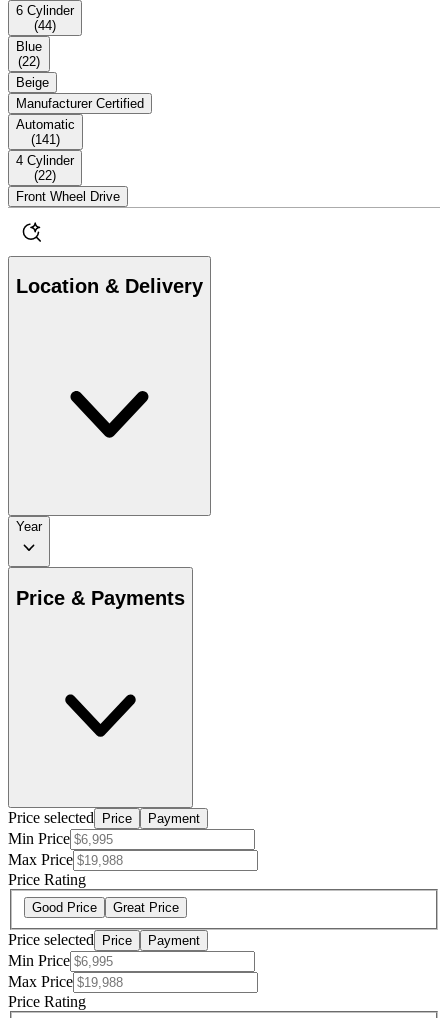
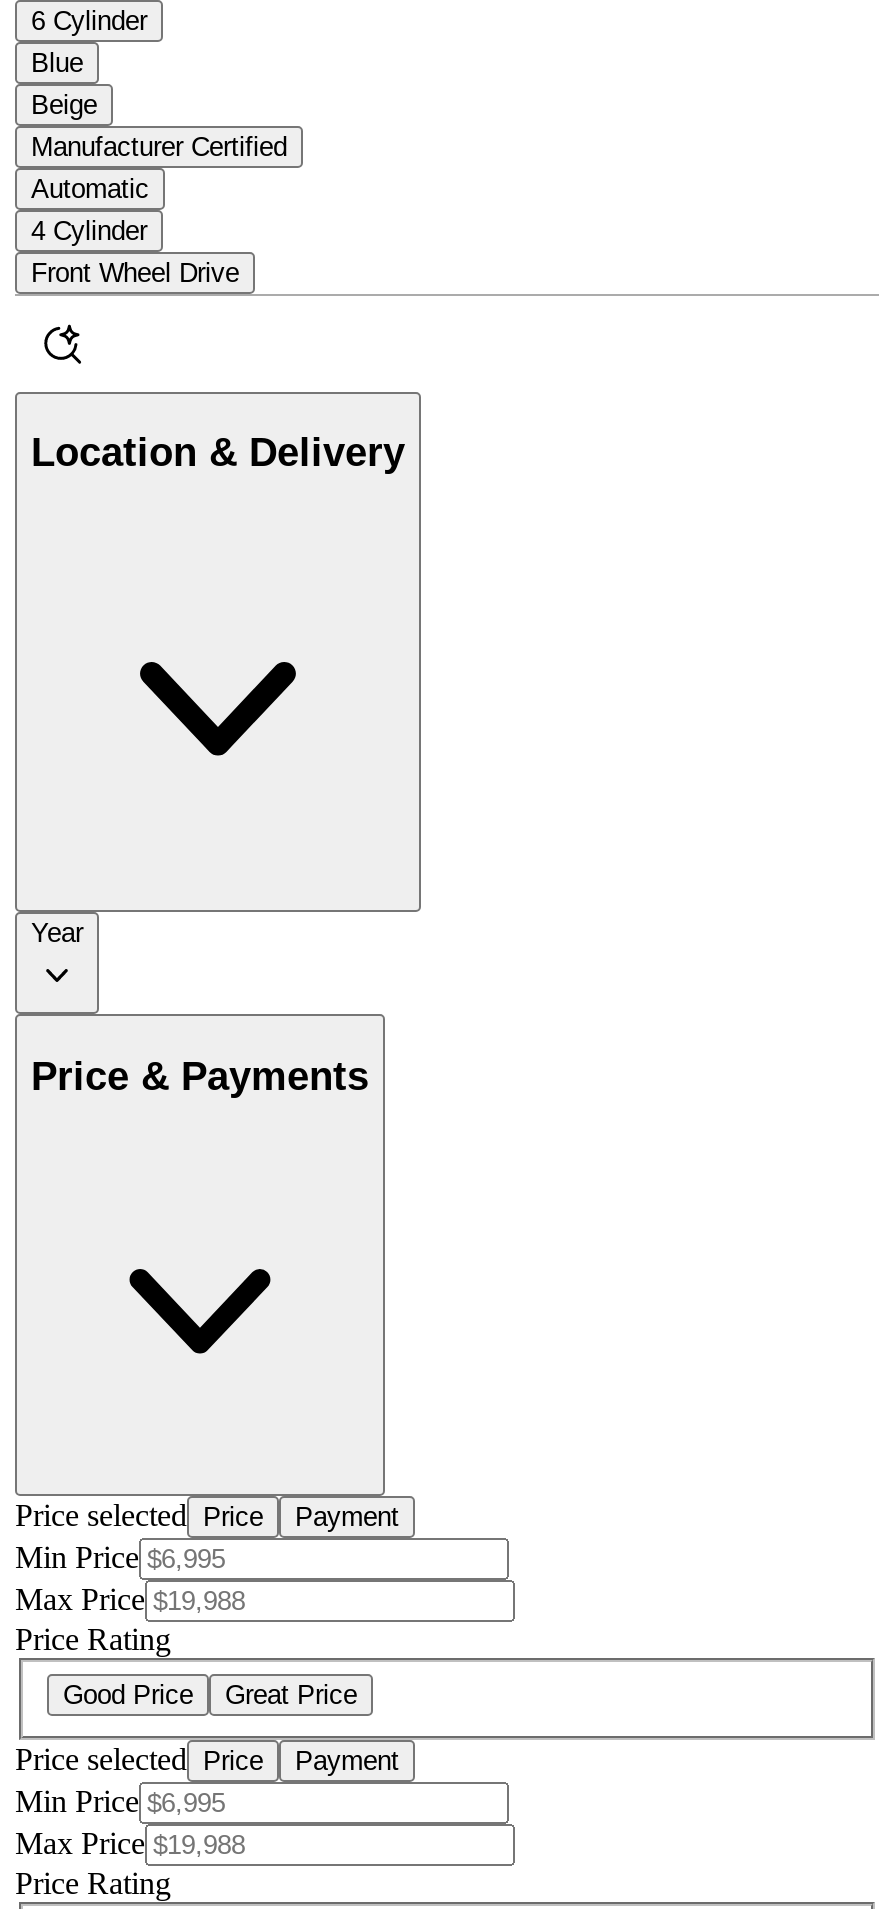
- (44)

- (22)

- (141)

- (22)
